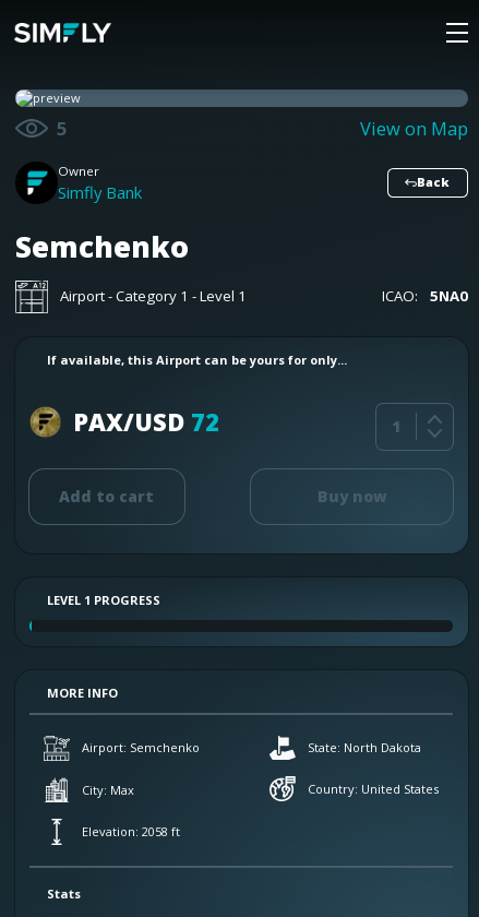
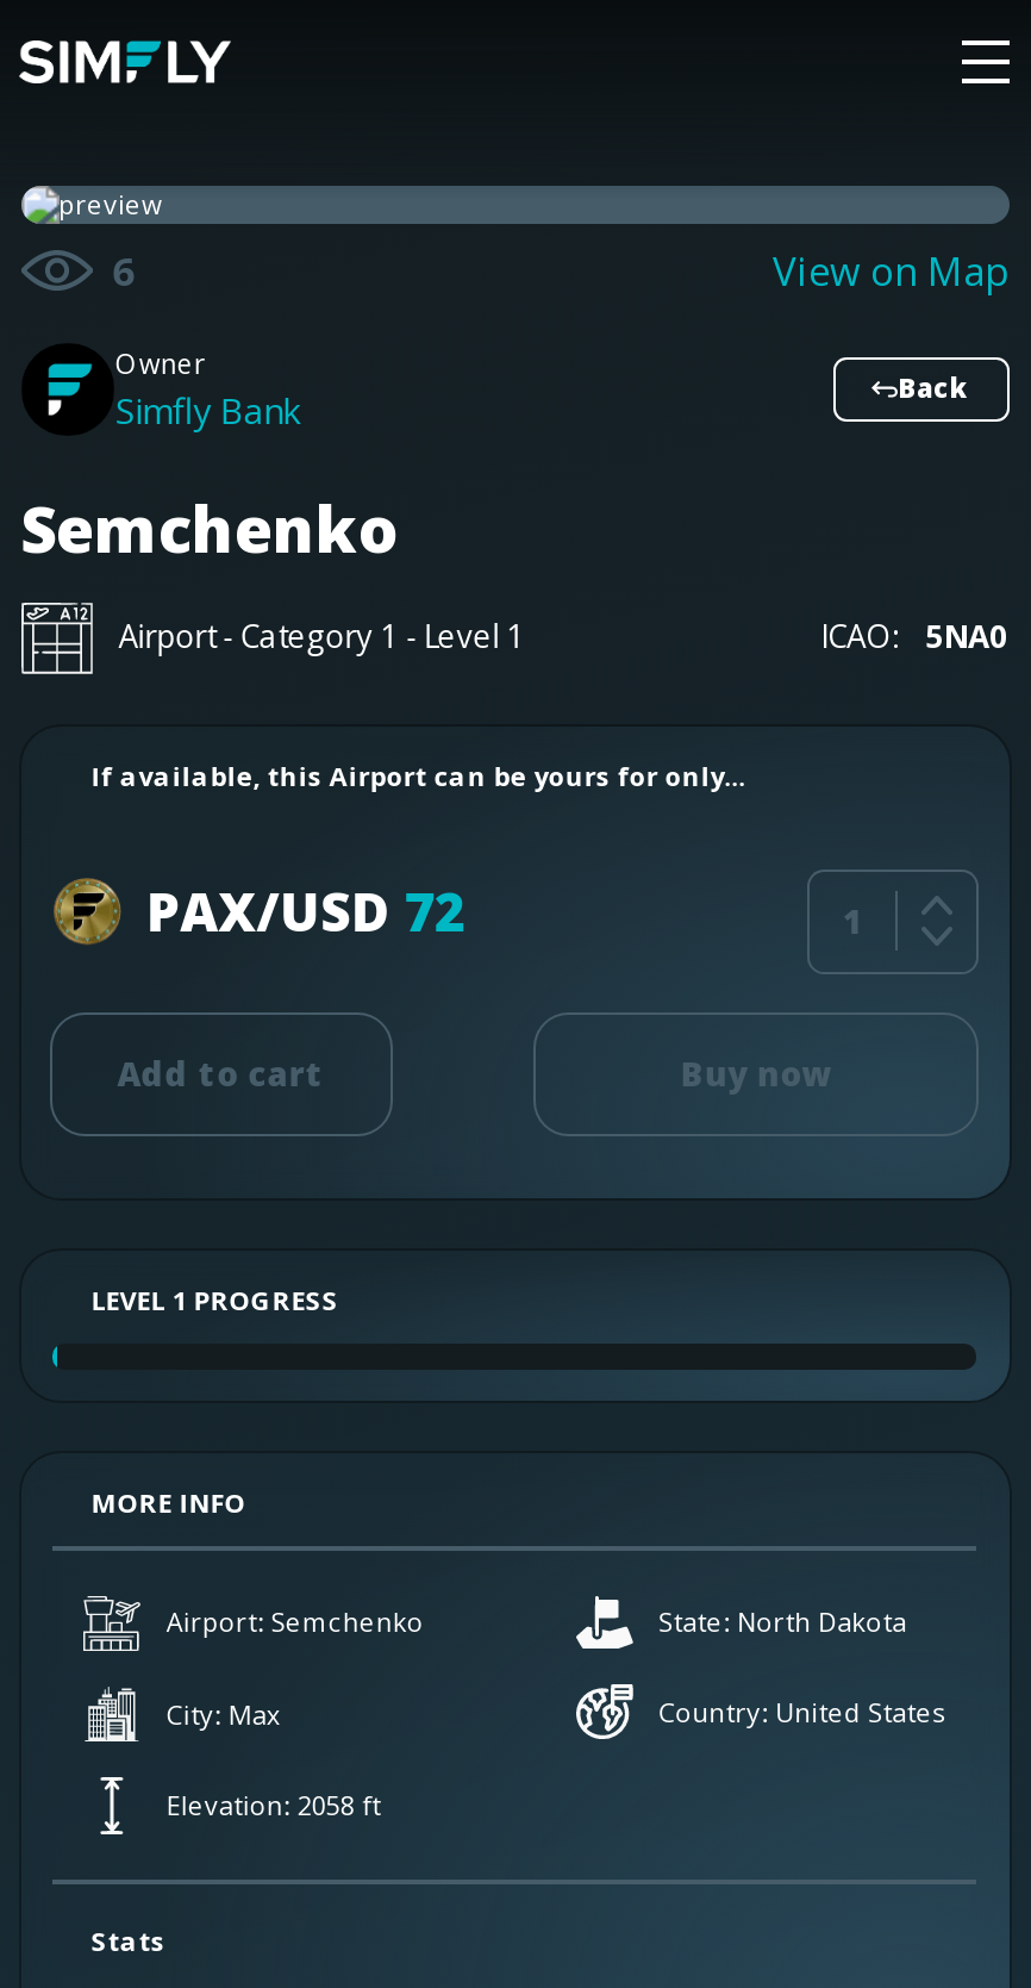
- 5
+ 6
